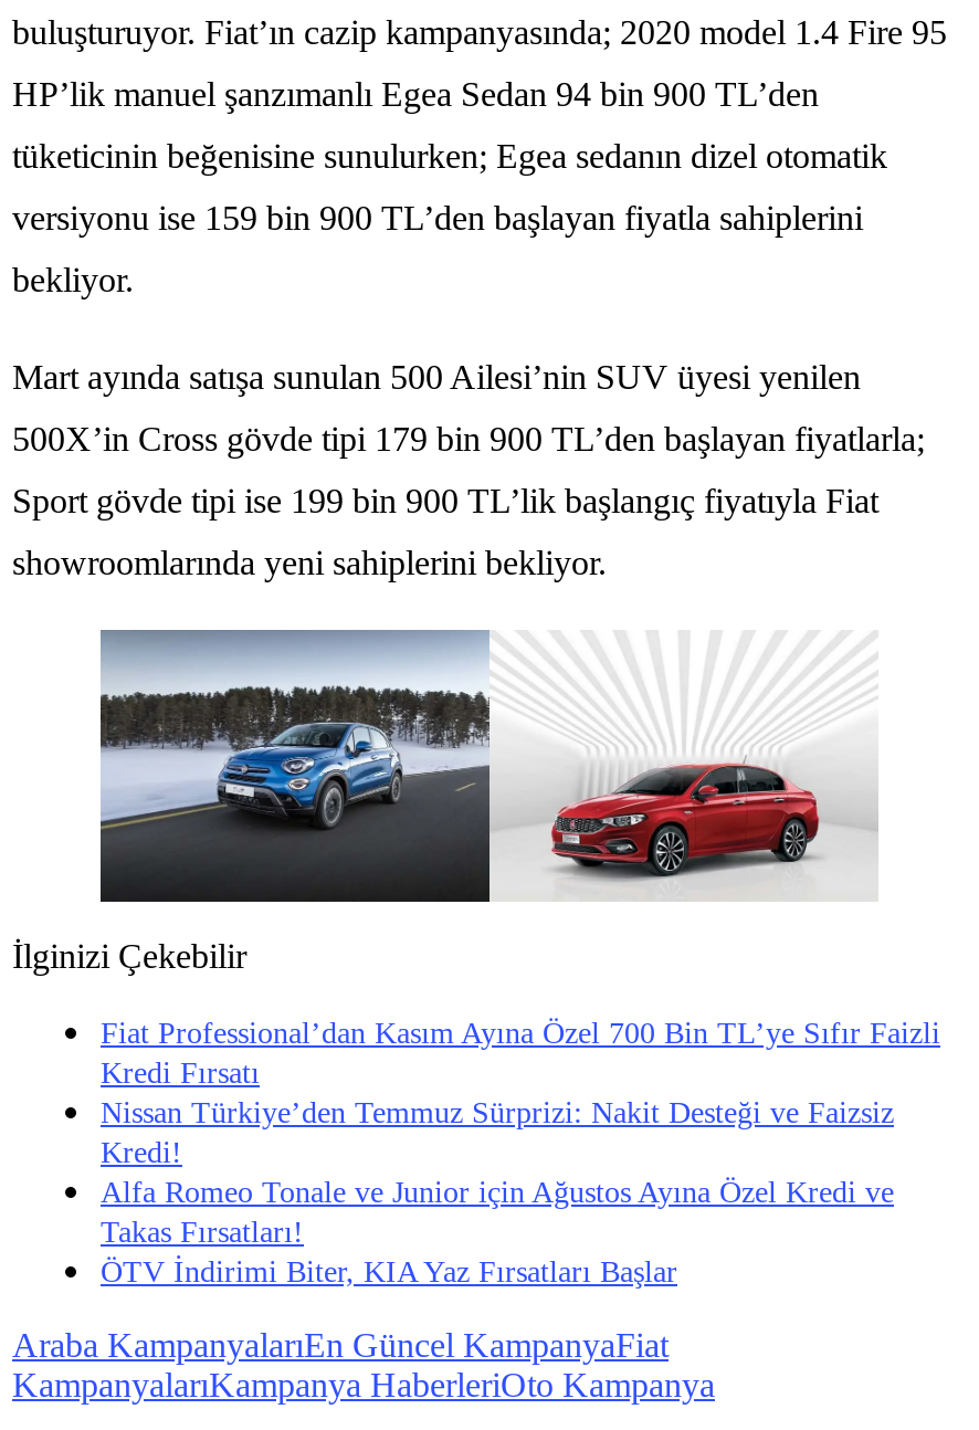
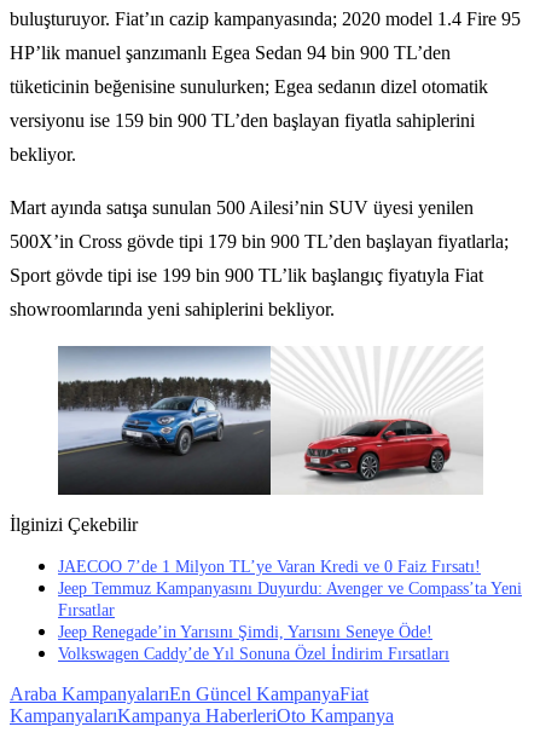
- Fiat Professional’dan Kasım Ayına Özel 700 Bin TL’ye Sıfır Faizli
- Kredi Fırsatı
- Nissan Türkiye’den Temmuz Sürprizi: Nakit Desteği ve Faizsiz
- Kredi!
- Alfa Romeo Tonale ve Junior için Ağustos Ayına Özel Kredi ve
- Takas Fırsatları!
- ÖTV İndirimi Biter, KIA Yaz Fırsatları Başlar
+ JAECOO 7’de 1 Milyon TL’ye Varan Kredi ve 0 Faiz Fırsatı!
+ Jeep Temmuz Kampanyasını Duyurdu: Avenger ve Compass’ta Yeni
+ Fırsatlar
+ Jeep Renegade’in Yarısını Şimdi, Yarısını Seneye Öde!
+ Volkswagen Caddy’de Yıl Sonuna Özel İndirim Fırsatları
